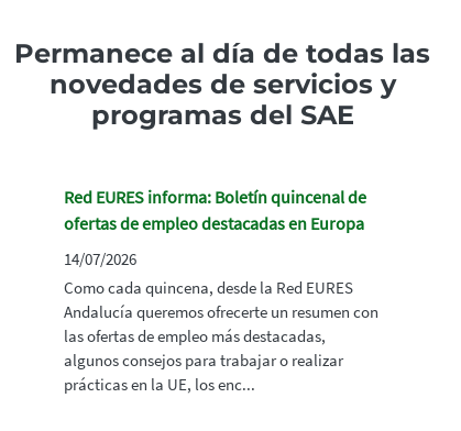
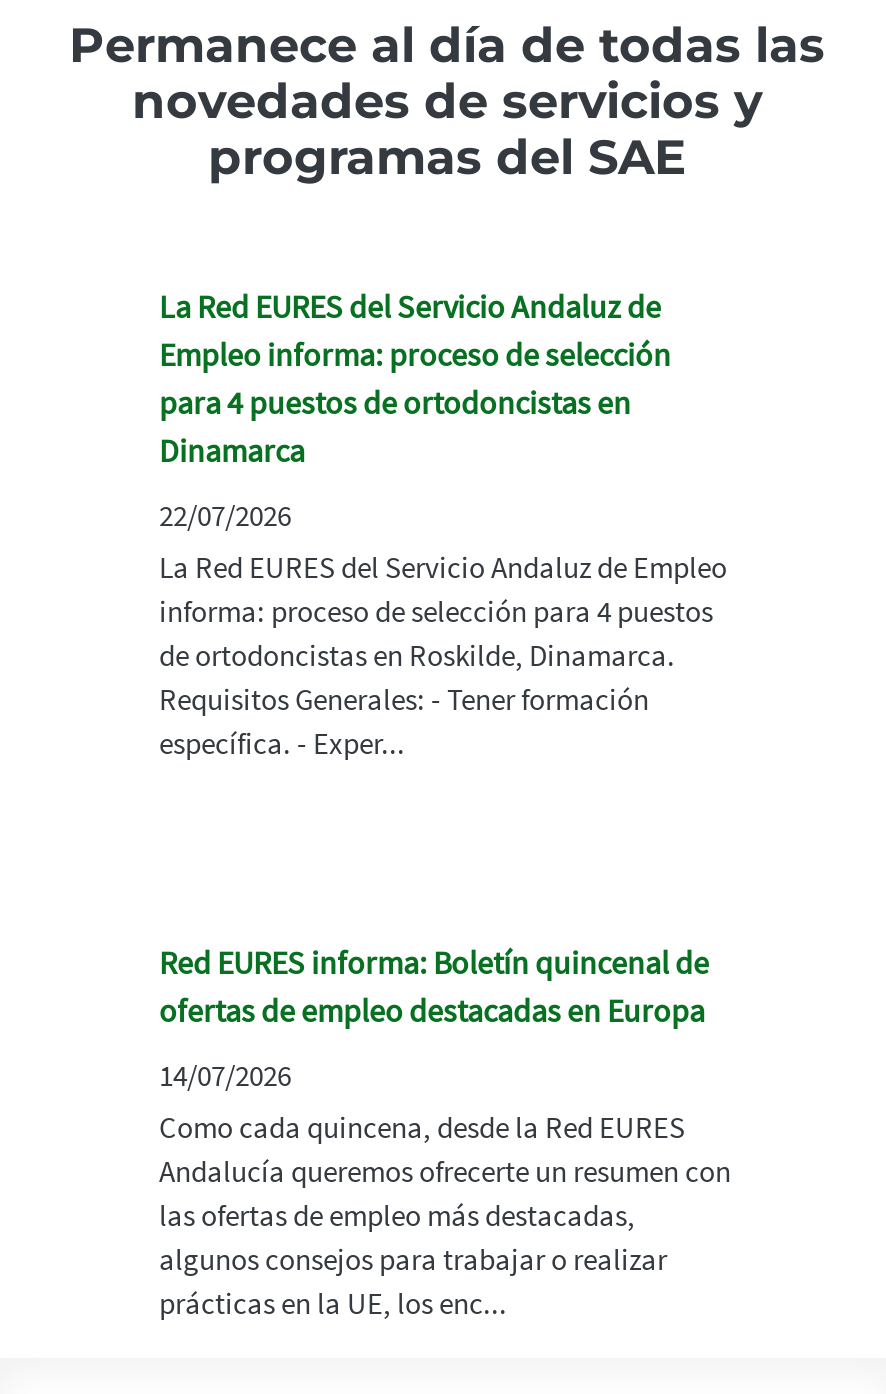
+ La Red EURES del Servicio Andaluz de
+ Empleo informa: proceso de selección
+ para 4 puestos de ortodoncistas en
+ Dinamarca
+ 22/07/2026
+ La Red EURES del Servicio Andaluz de Empleo
+ informa: proceso de selección para 4 puestos
+ de ortodoncistas en Roskilde, Dinamarca.
+ Requisitos Generales: - Tener formación
+ específica. - Exper...
